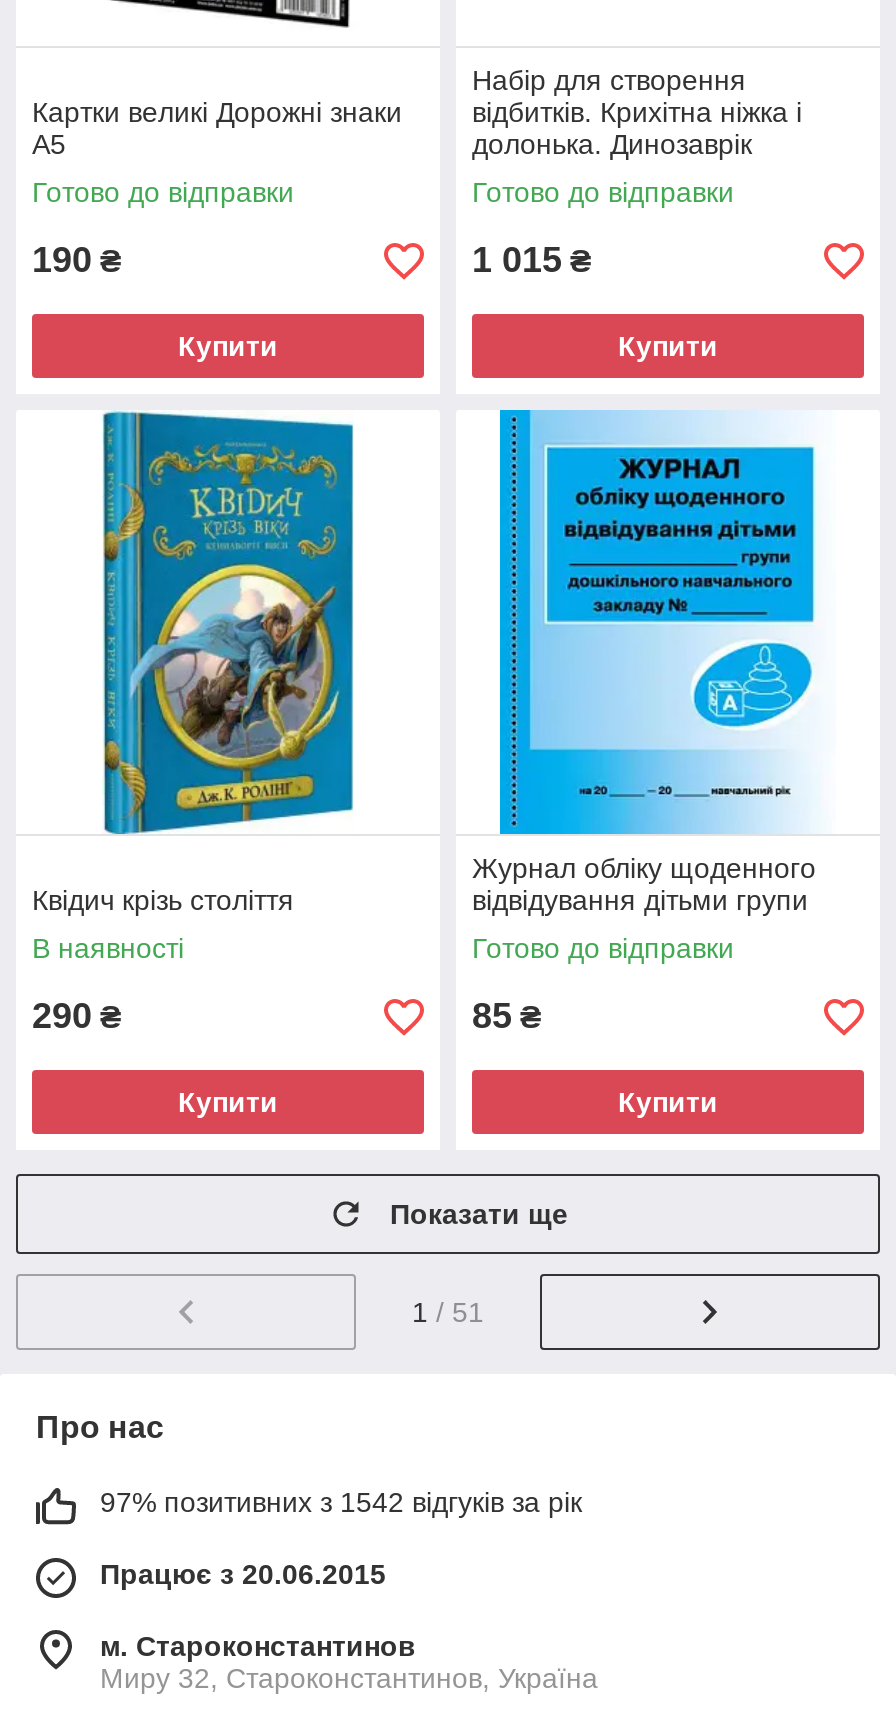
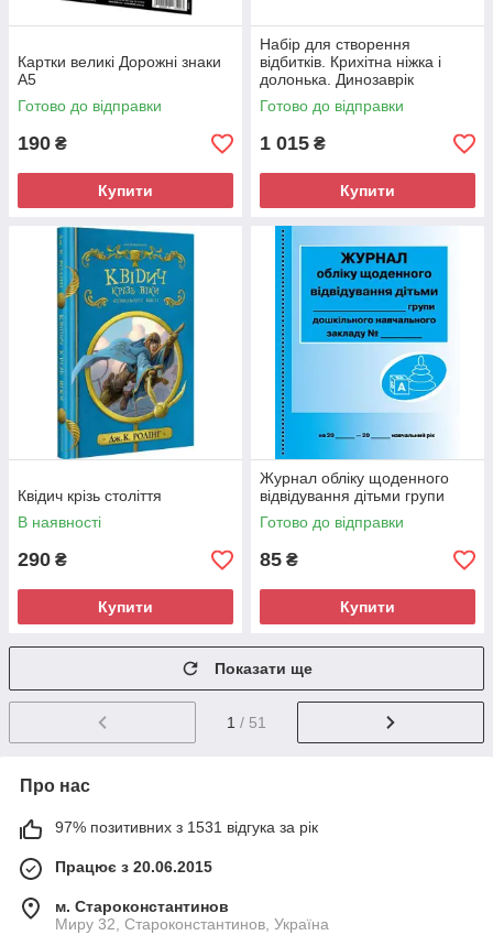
- 97% позитивних з 1542 відгуків за рік
+ 97% позитивних з 1531 відгука за рік
